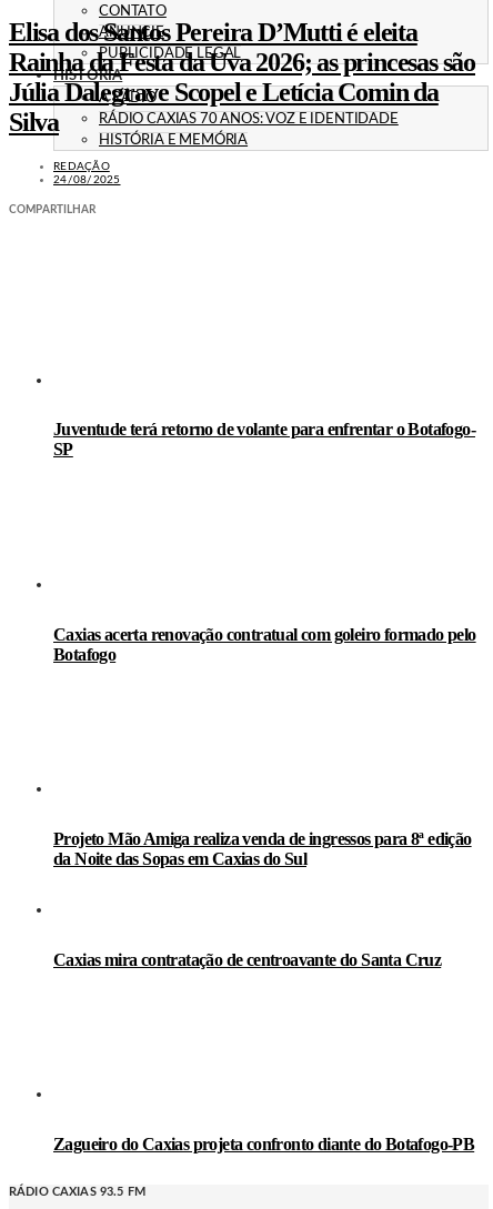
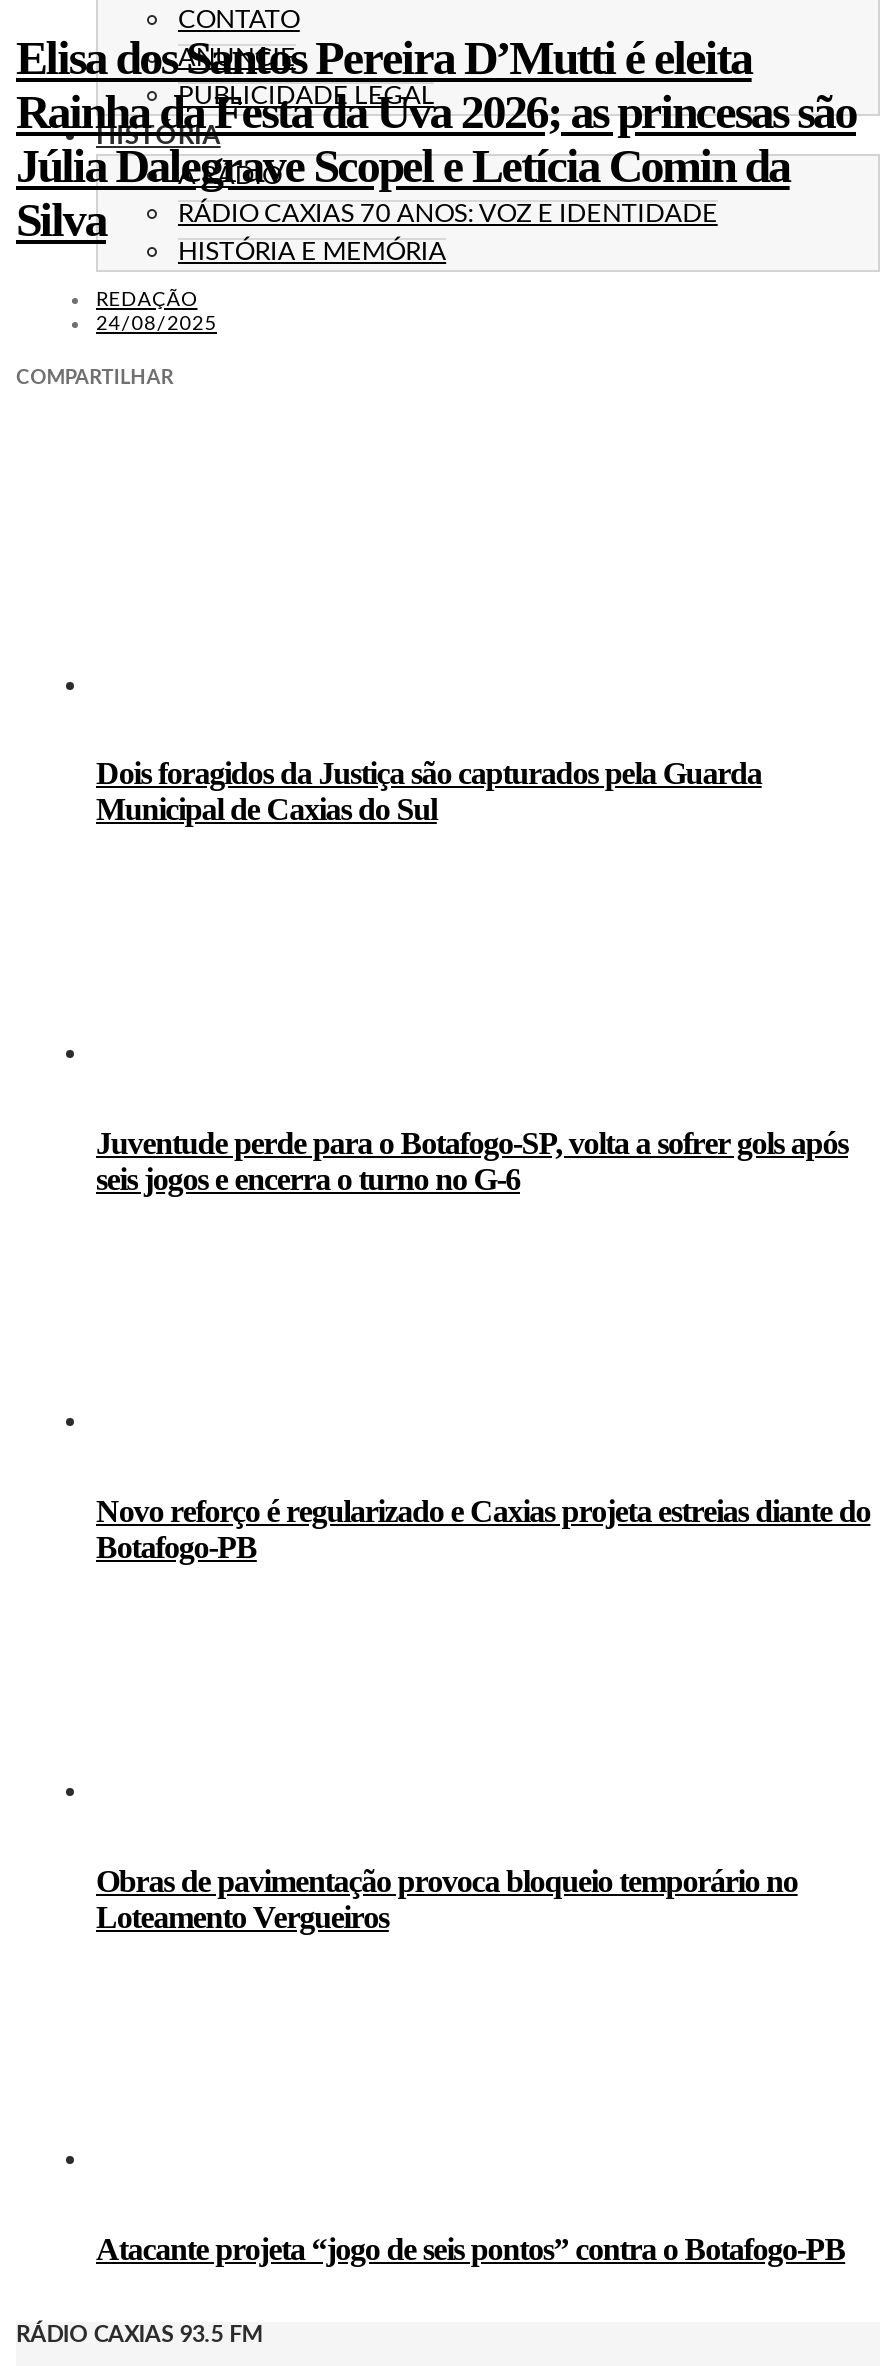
- Juventude terá retorno de volante para enfrentar o Botafogo-
- SP
+ Dois foragidos da Justiça são capturados pela Guarda
+ Municipal de Caxias do Sul

- Caxias acerta renovação contratual com goleiro formado pelo
- Botafogo
+ Juventude perde para o Botafogo-SP, volta a sofrer gols após
+ seis jogos e encerra o turno no G-6

- Projeto Mão Amiga realiza venda de ingressos para 8ª edição
- da Noite das Sopas em Caxias do Sul
+ Novo reforço é regularizado e Caxias projeta estreias diante do
+ Botafogo-PB

- Caxias mira contratação de centroavante do Santa Cruz
+ Obras de pavimentação provoca bloqueio temporário no
+ Loteamento Vergueiros

- Zagueiro do Caxias projeta confronto diante do Botafogo-PB
+ Atacante projeta “jogo de seis pontos” contra o Botafogo-PB
